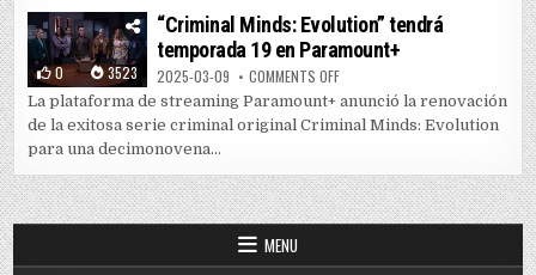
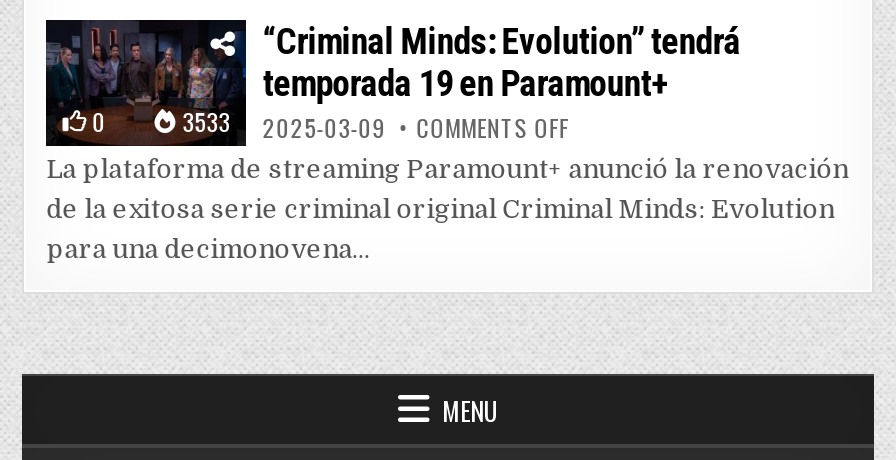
- 3523
+ 3533
